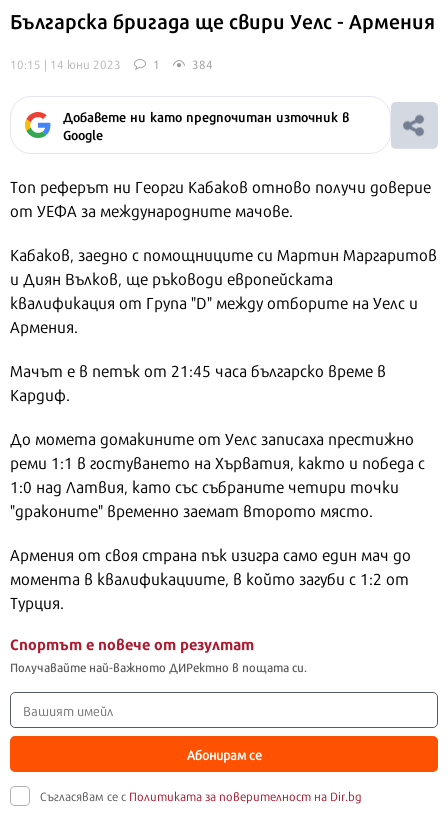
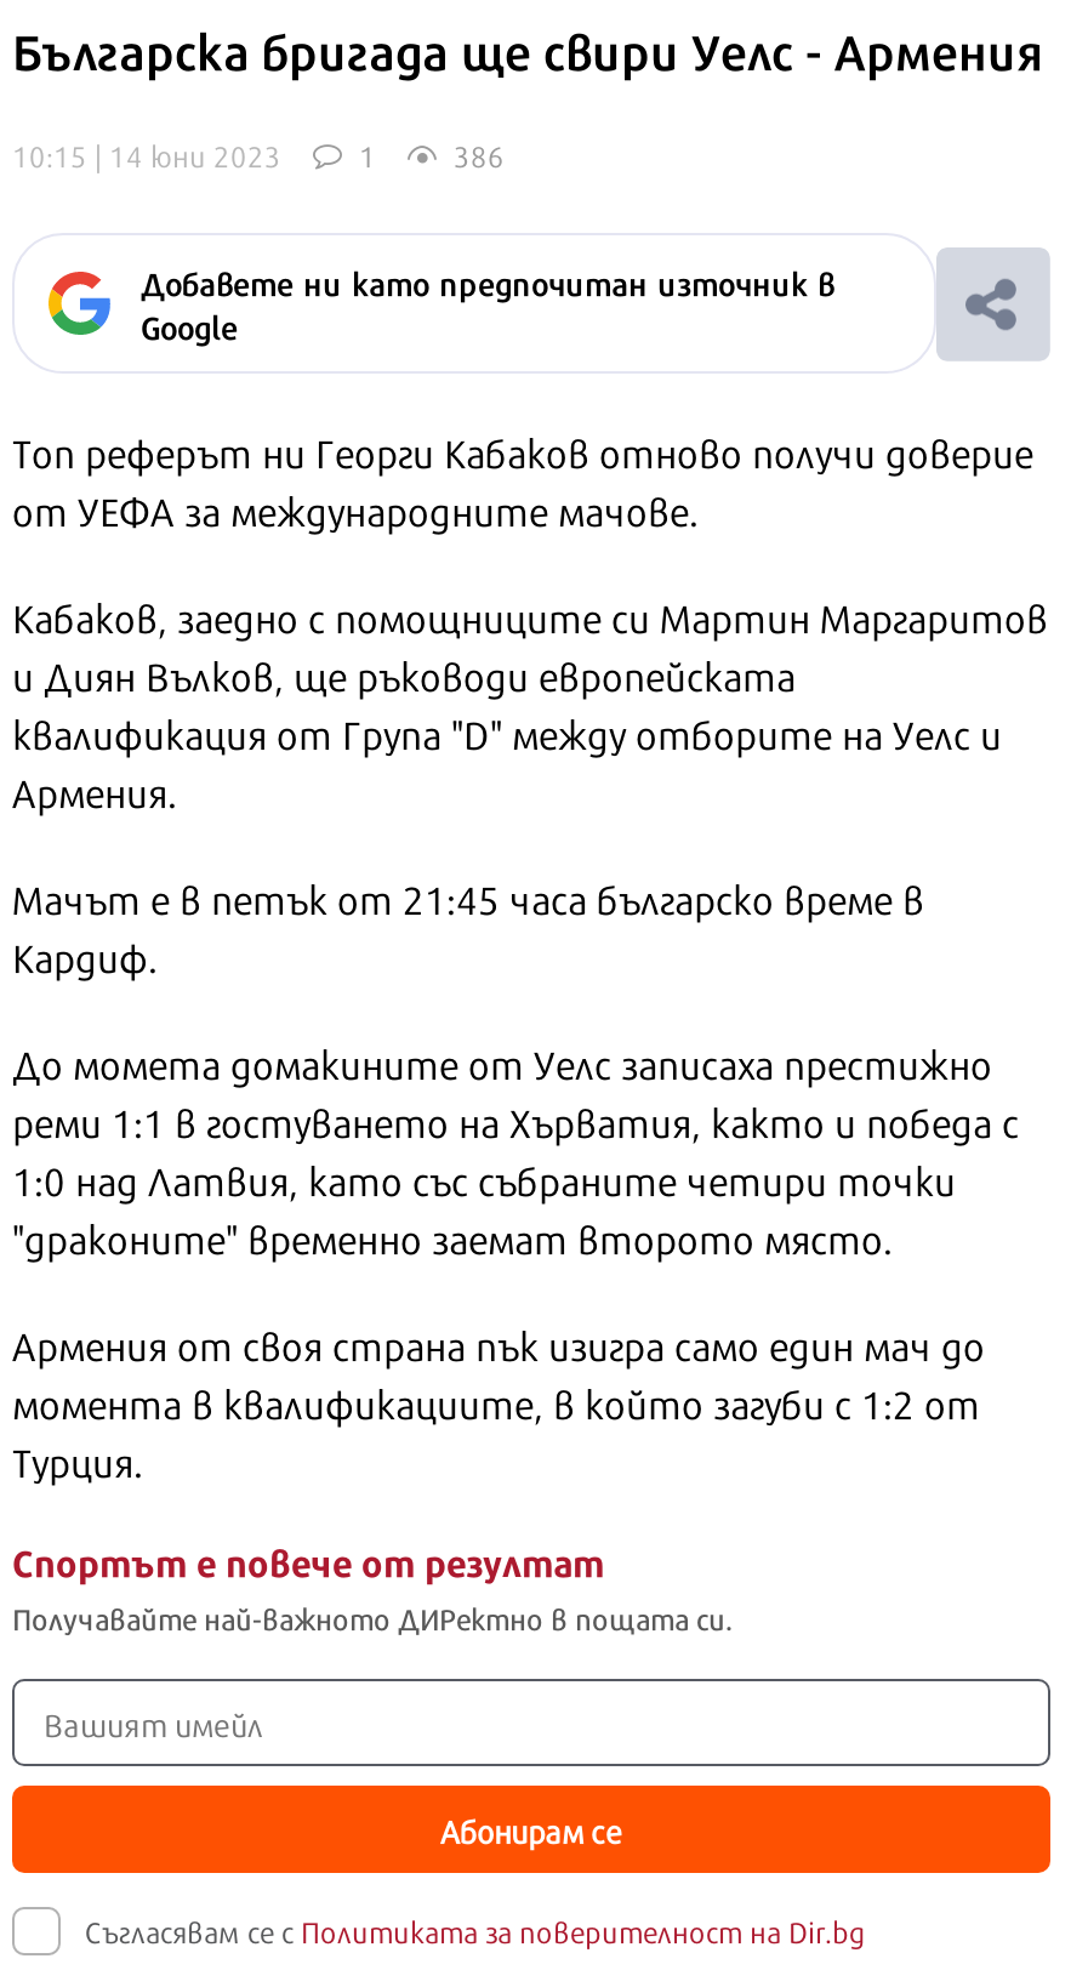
- 384
+ 386
